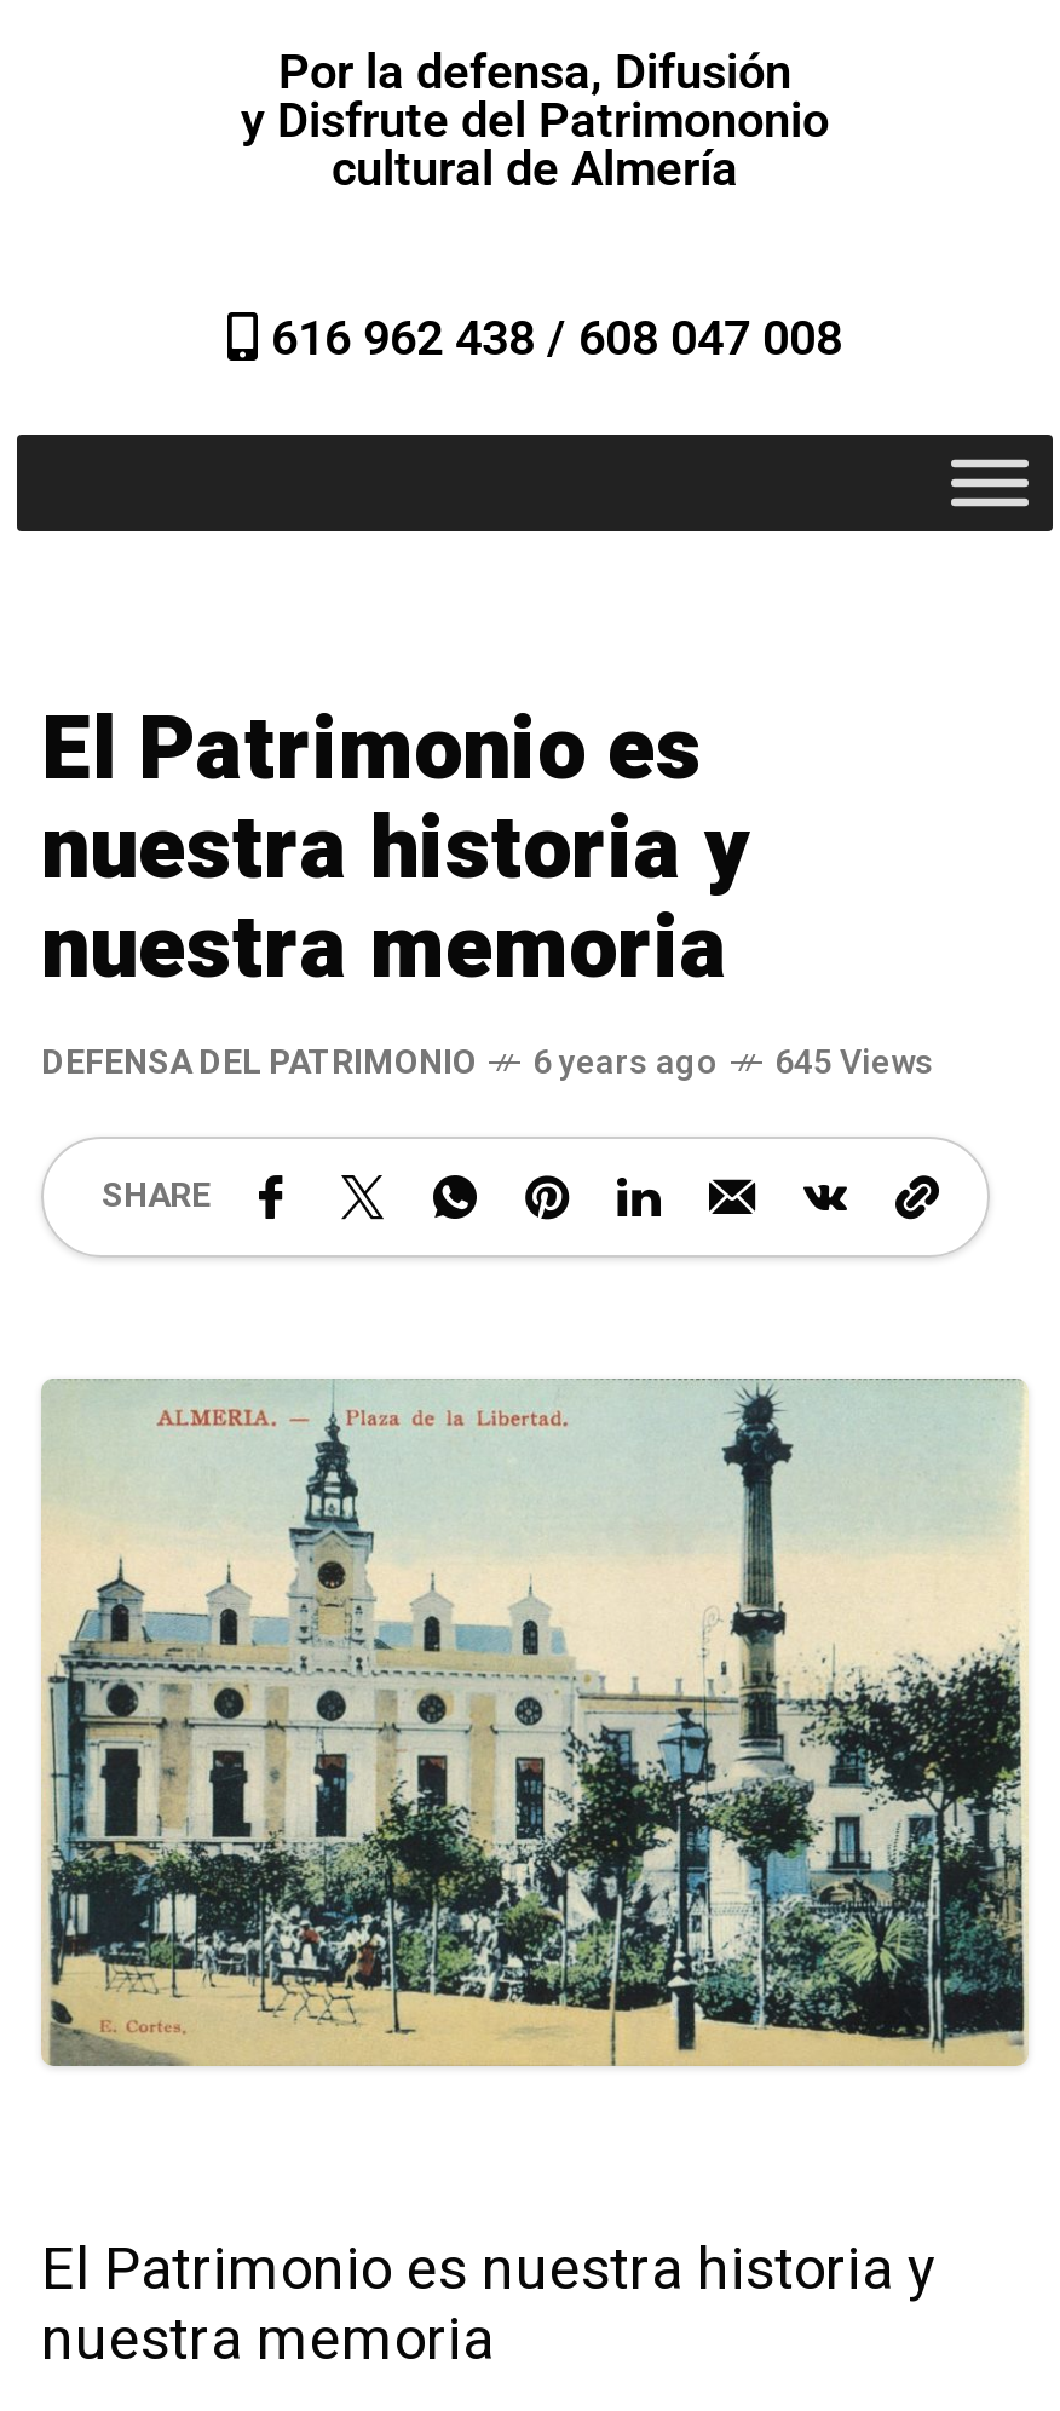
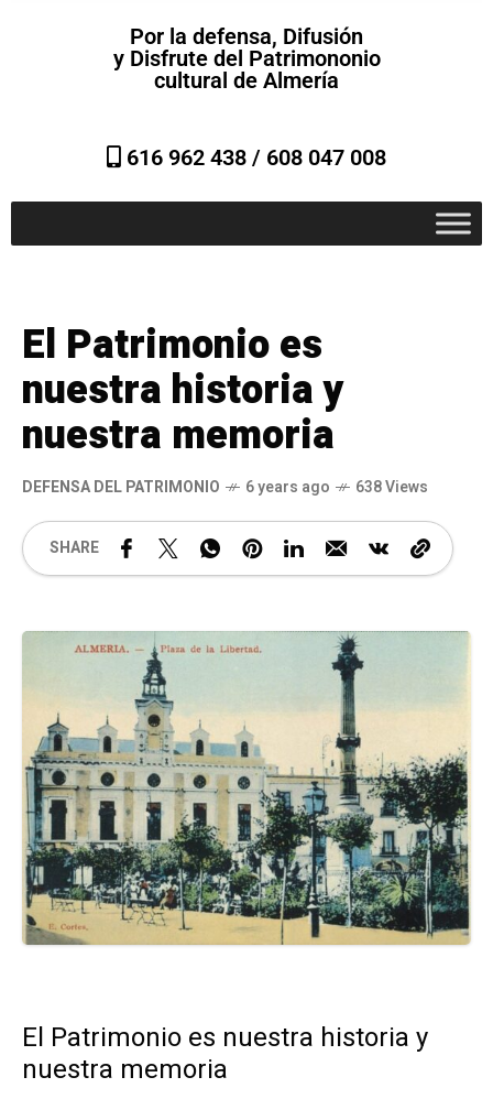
- DEFENSA DEL PATRIMONIO 6 years ago 645 Views
+ DEFENSA DEL PATRIMONIO 6 years ago 638 Views
